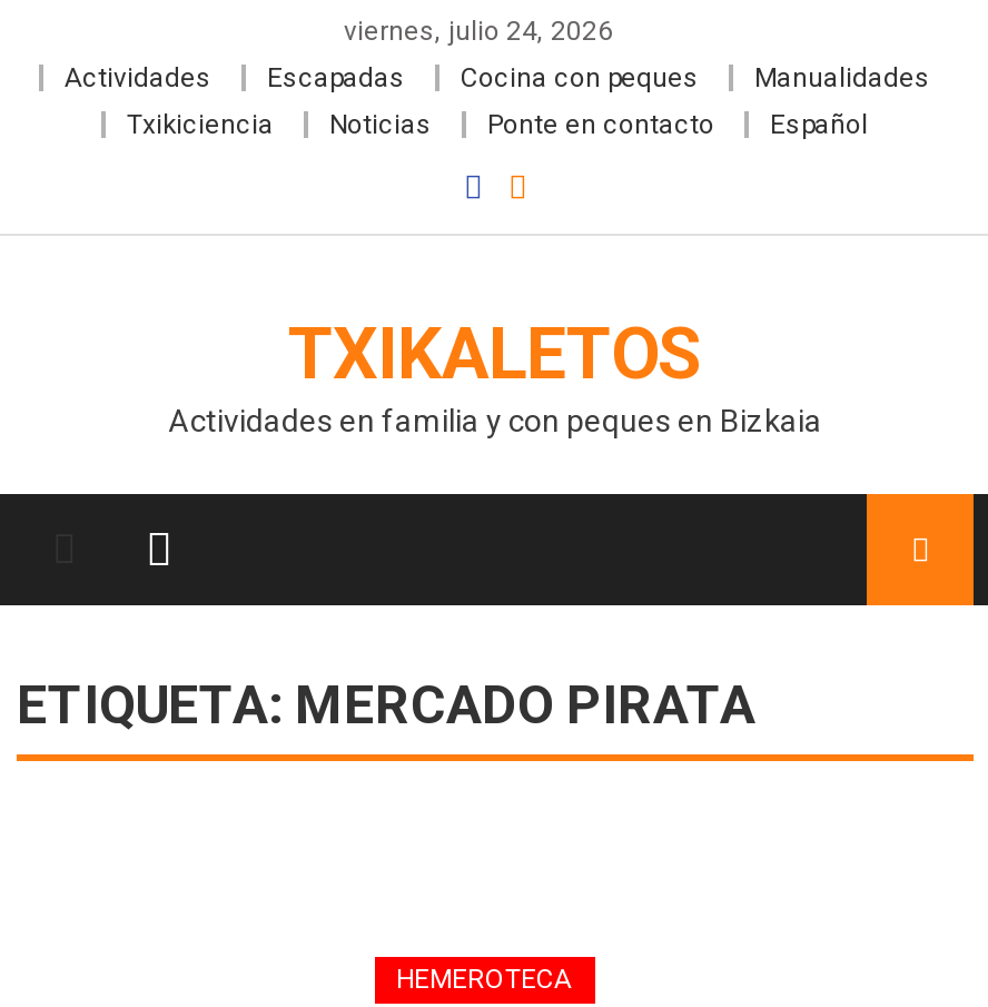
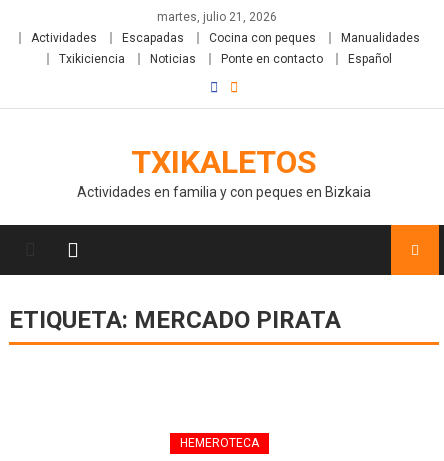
- viernes, julio 24, 2026
+ martes, julio 21, 2026
